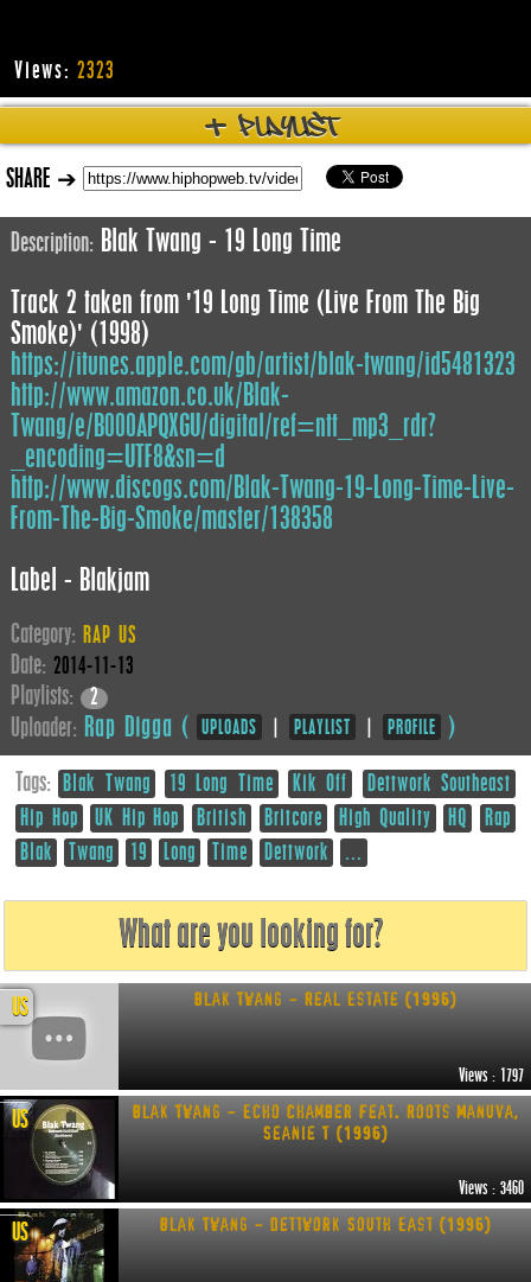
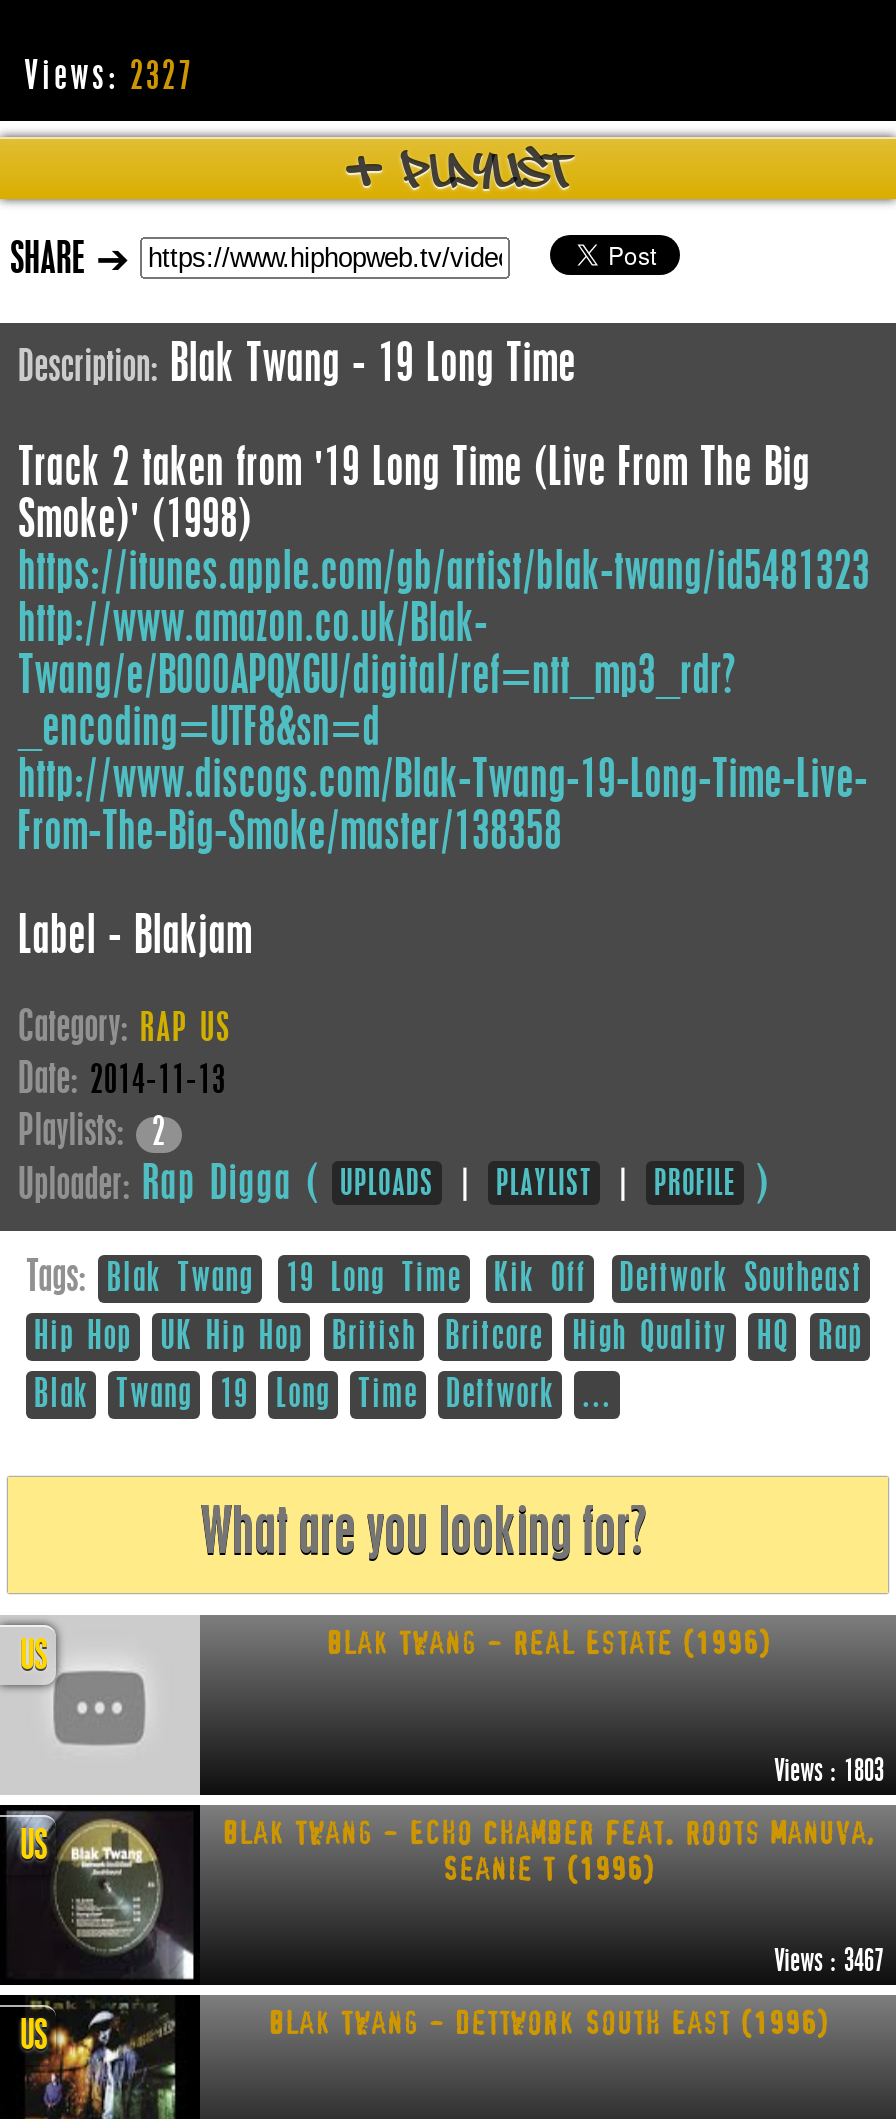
- Views: 2323
+ Views: 2327

- Views : 1797
+ Views : 1803

- Views : 3460
+ Views : 3467
